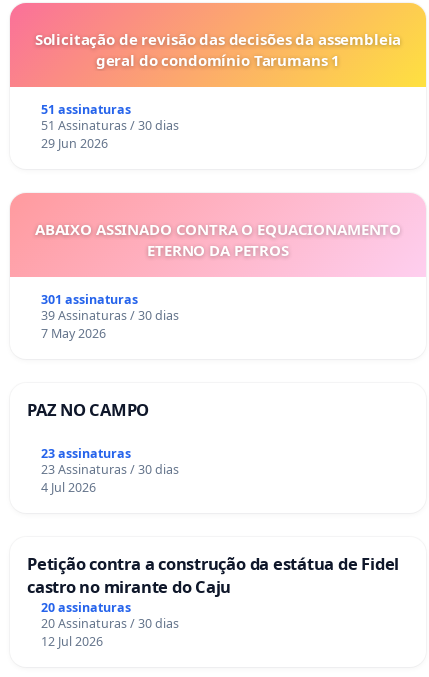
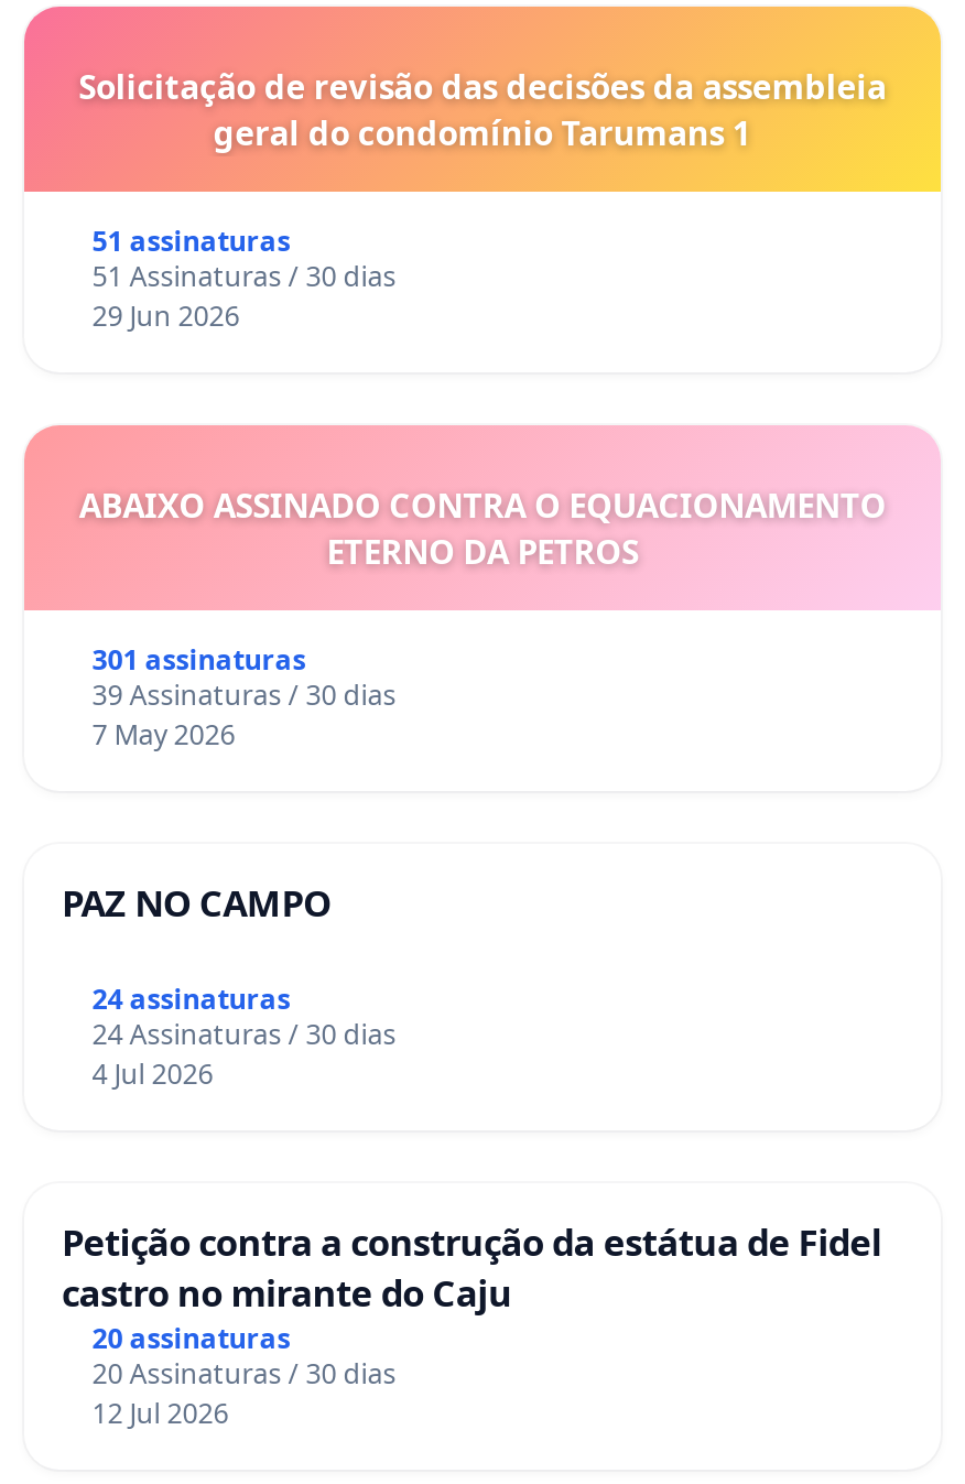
- 23 assinaturas
+ 24 assinaturas

- 23 Assinaturas / 30 dias
+ 24 Assinaturas / 30 dias
